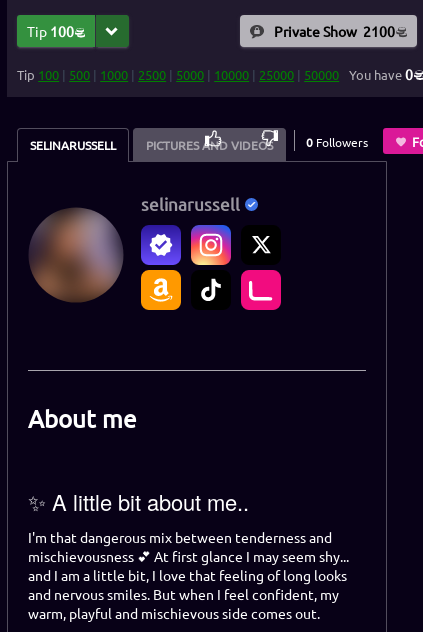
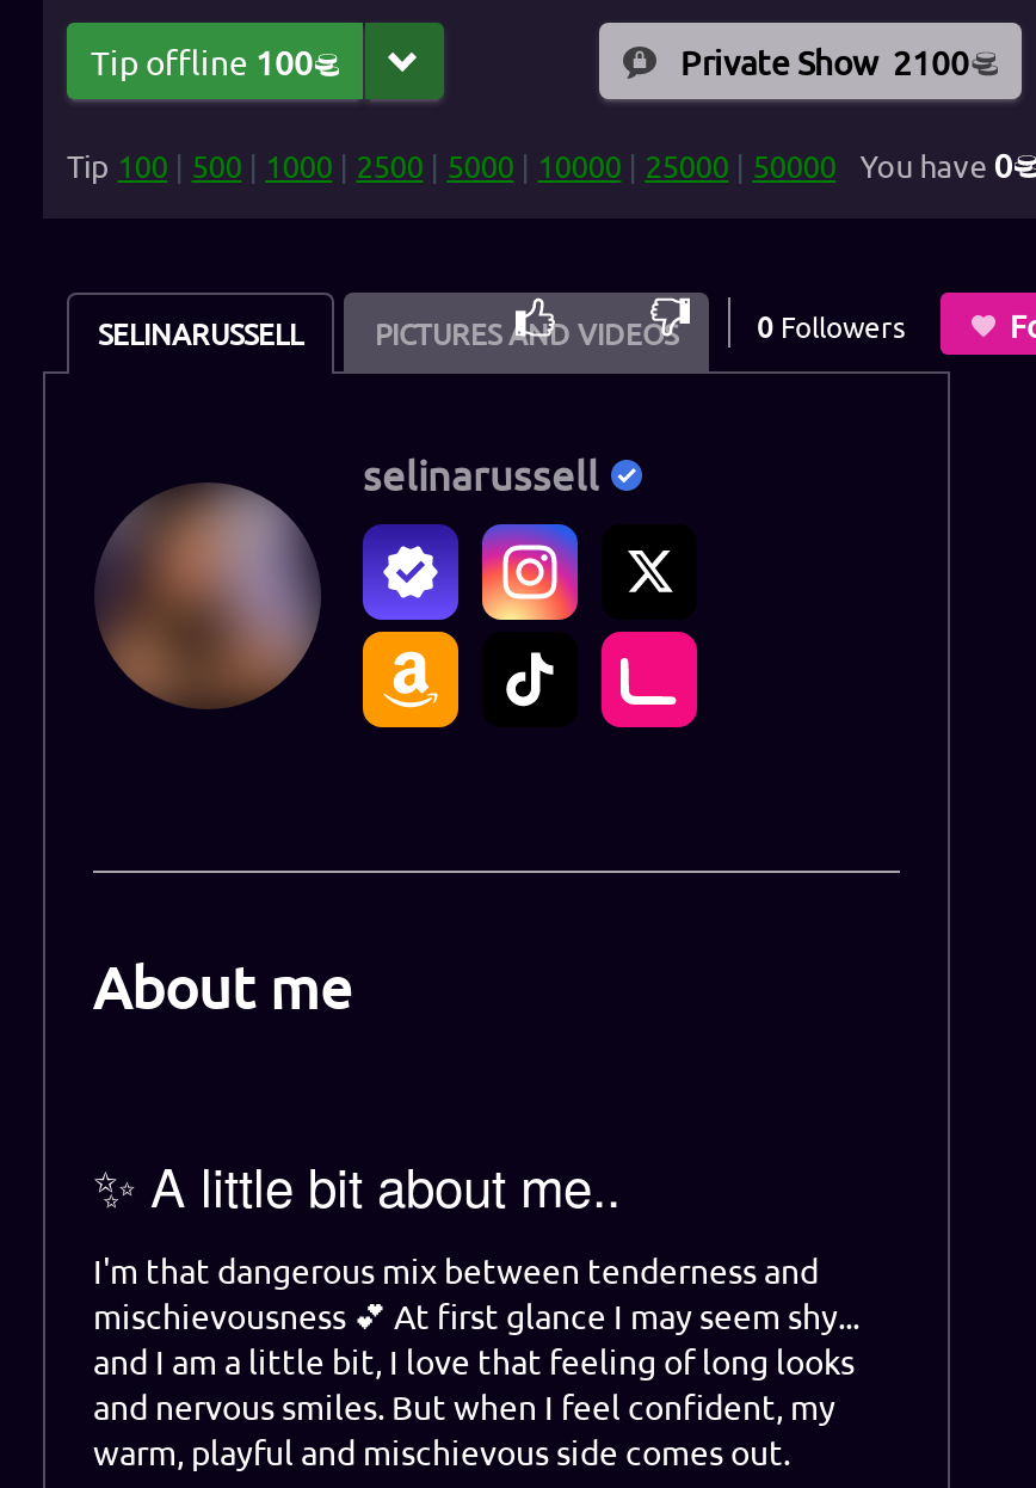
+ [image]

- Tip 100
+ Tip offline 100
